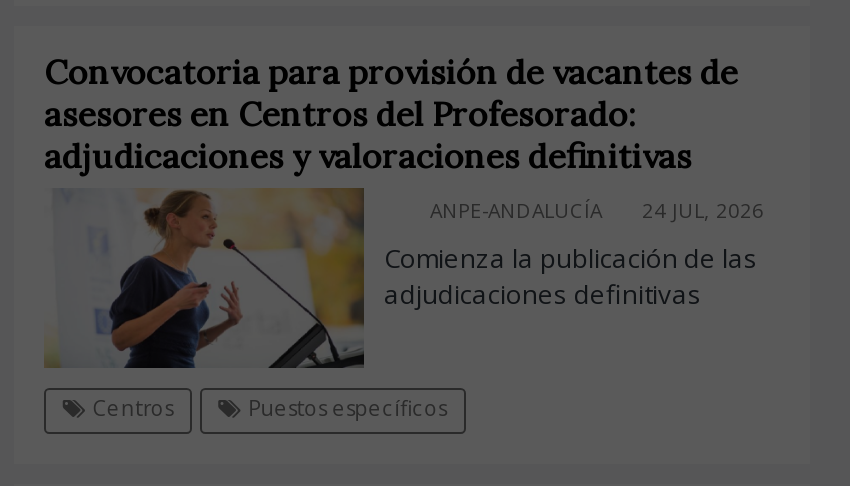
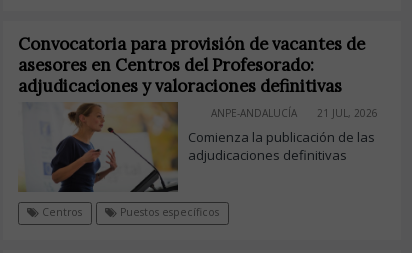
- ANPE-ANDALUCÍA 24 JUL, 2026
+ ANPE-ANDALUCÍA 21 JUL, 2026
